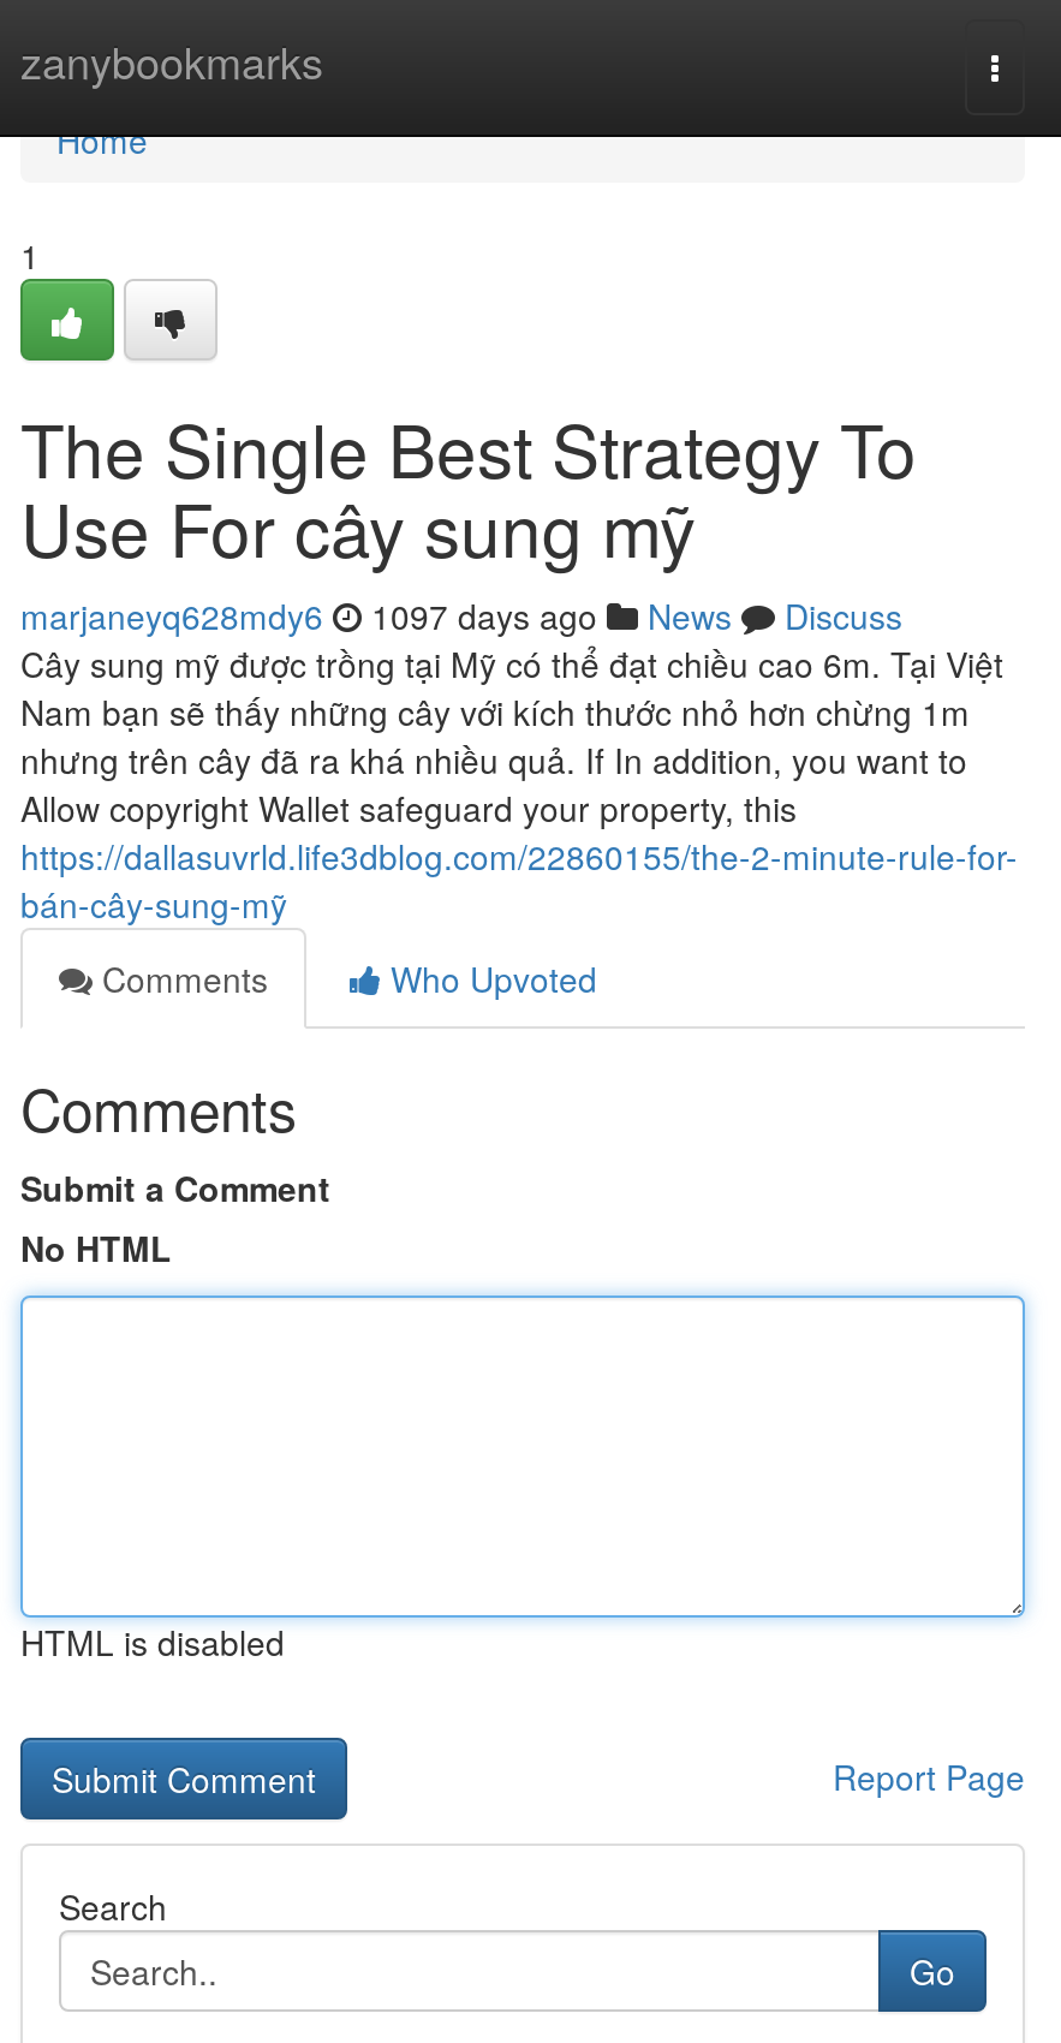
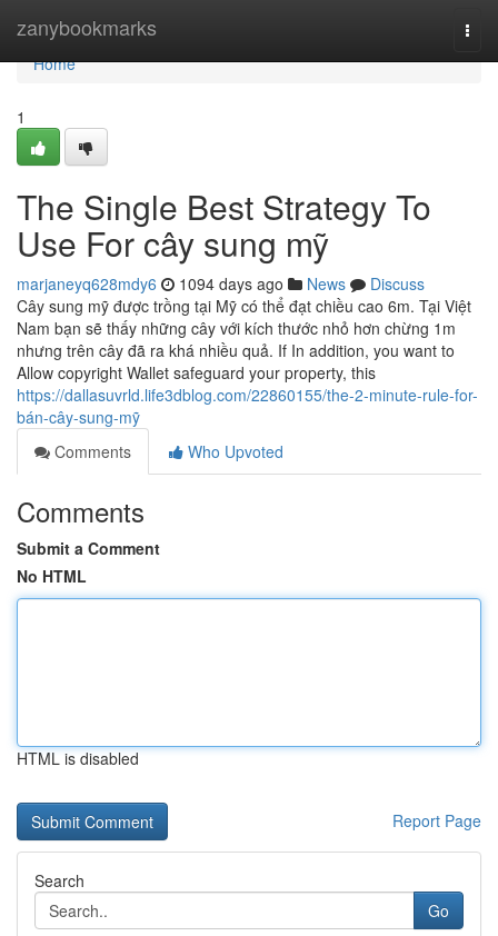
- marjaneyq628mdy6 1097 days ago News Discuss
+ marjaneyq628mdy6 1094 days ago News Discuss
